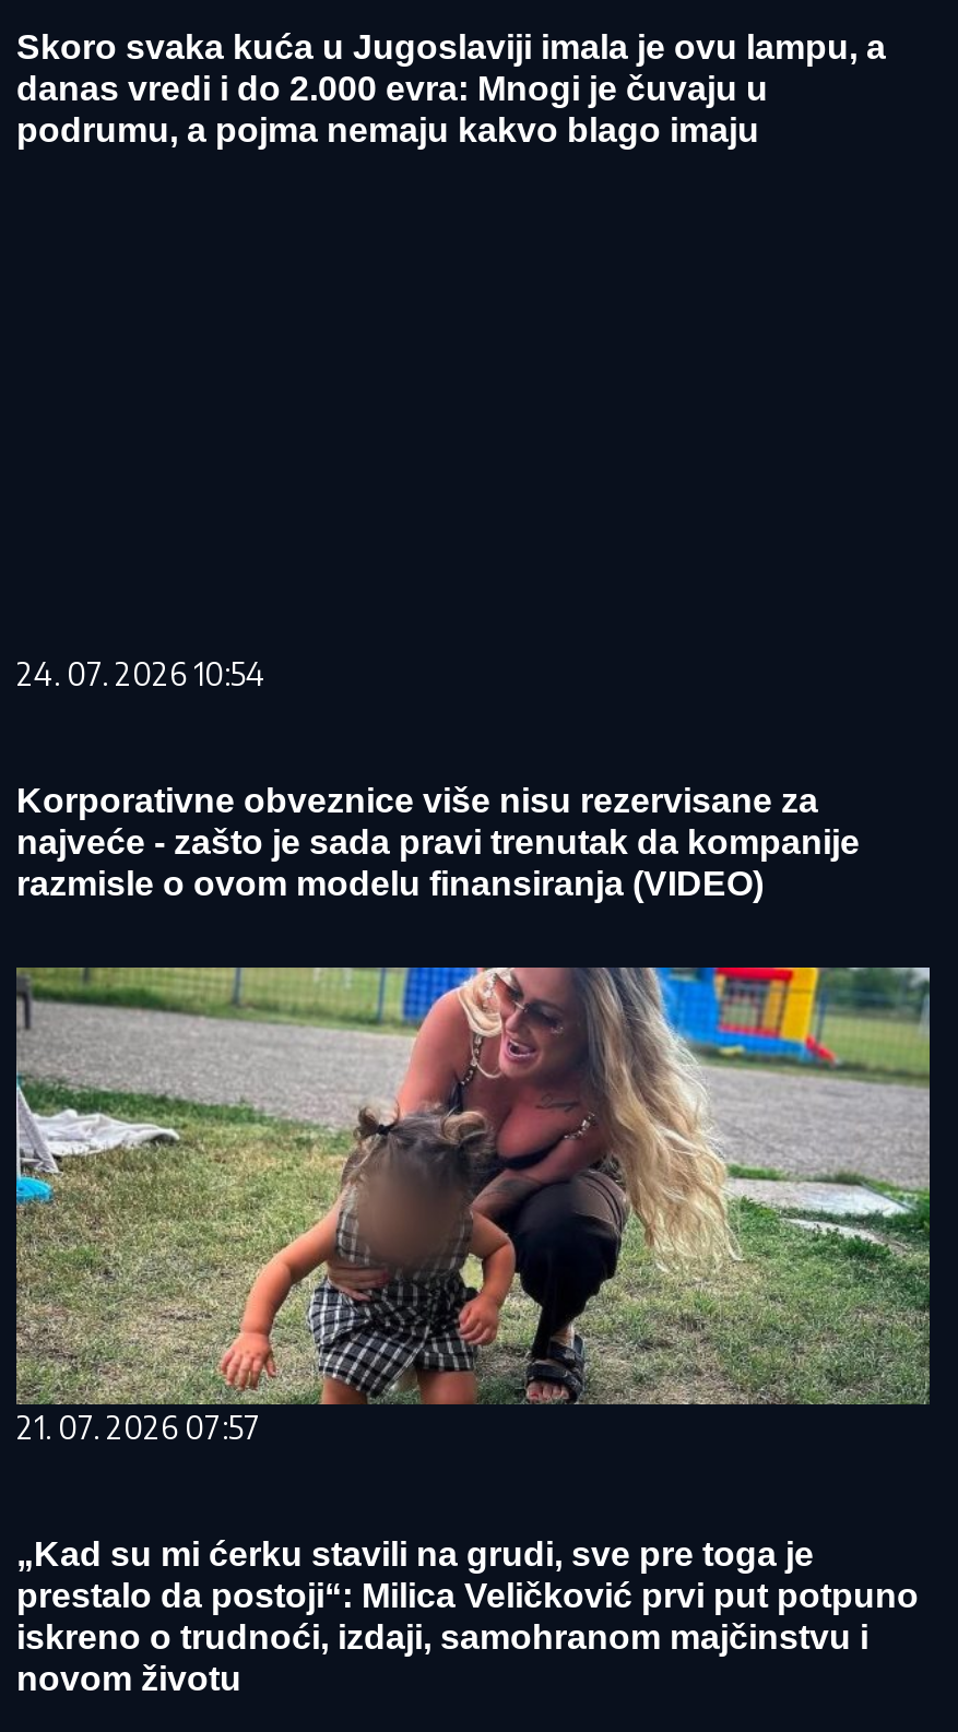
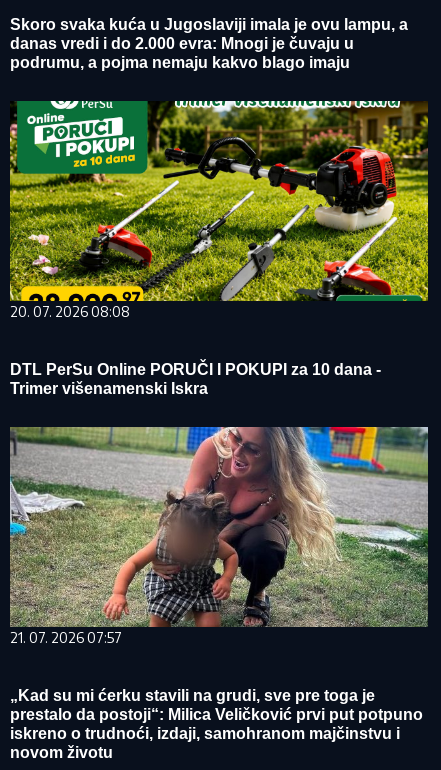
+ [image]

- 24. 07. 2026 10:54
+ 20. 07. 2026 08:08

- Korporativne obveznice više nisu rezervisane za
- najveće - zašto je sada pravi trenutak da kompanije
- razmisle o ovom modelu finansiranja (VIDEO)
+ DTL PerSu Online PORUČI I POKUPI za 10 dana -
+ Trimer višenamenski Iskra
